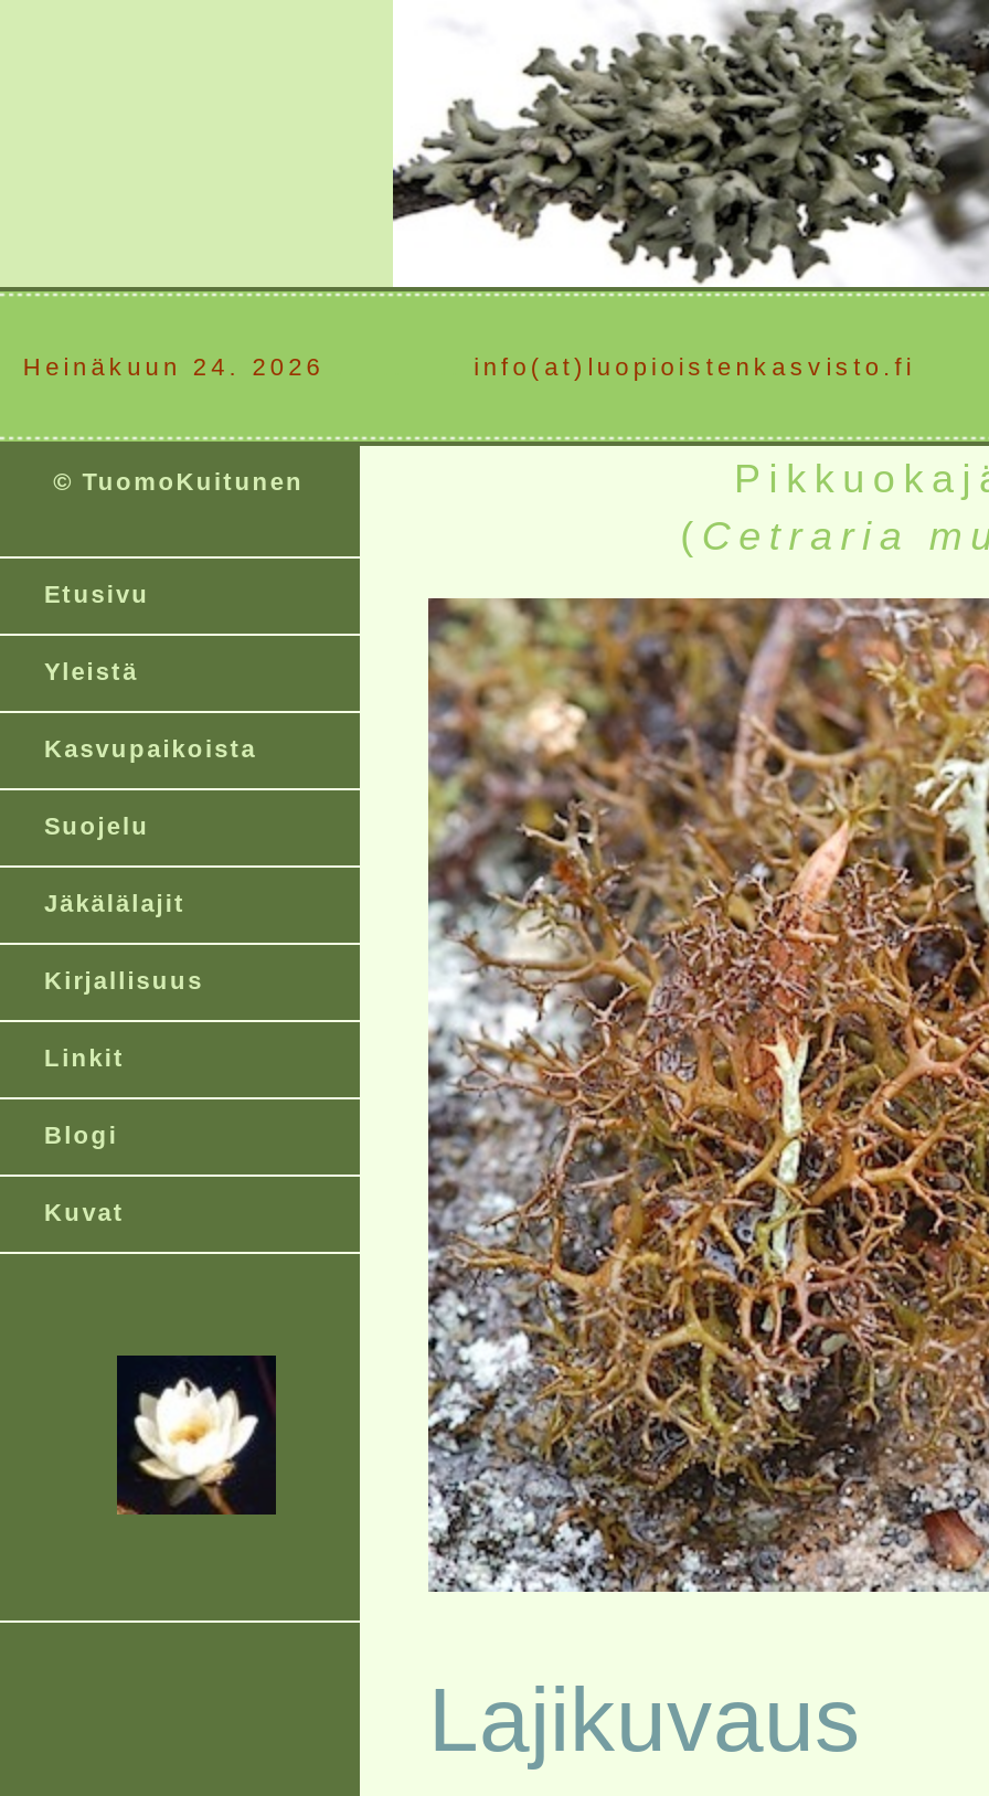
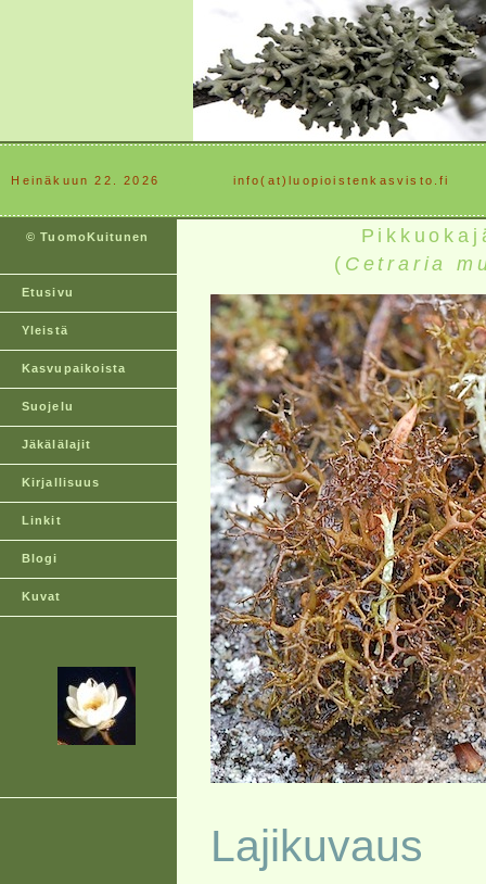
- Heinäkuun 24. 2026............ info(at)luopioistenkasvisto.fi
+ Heinäkuun 22. 2026............ info(at)luopioistenkasvisto.fi
